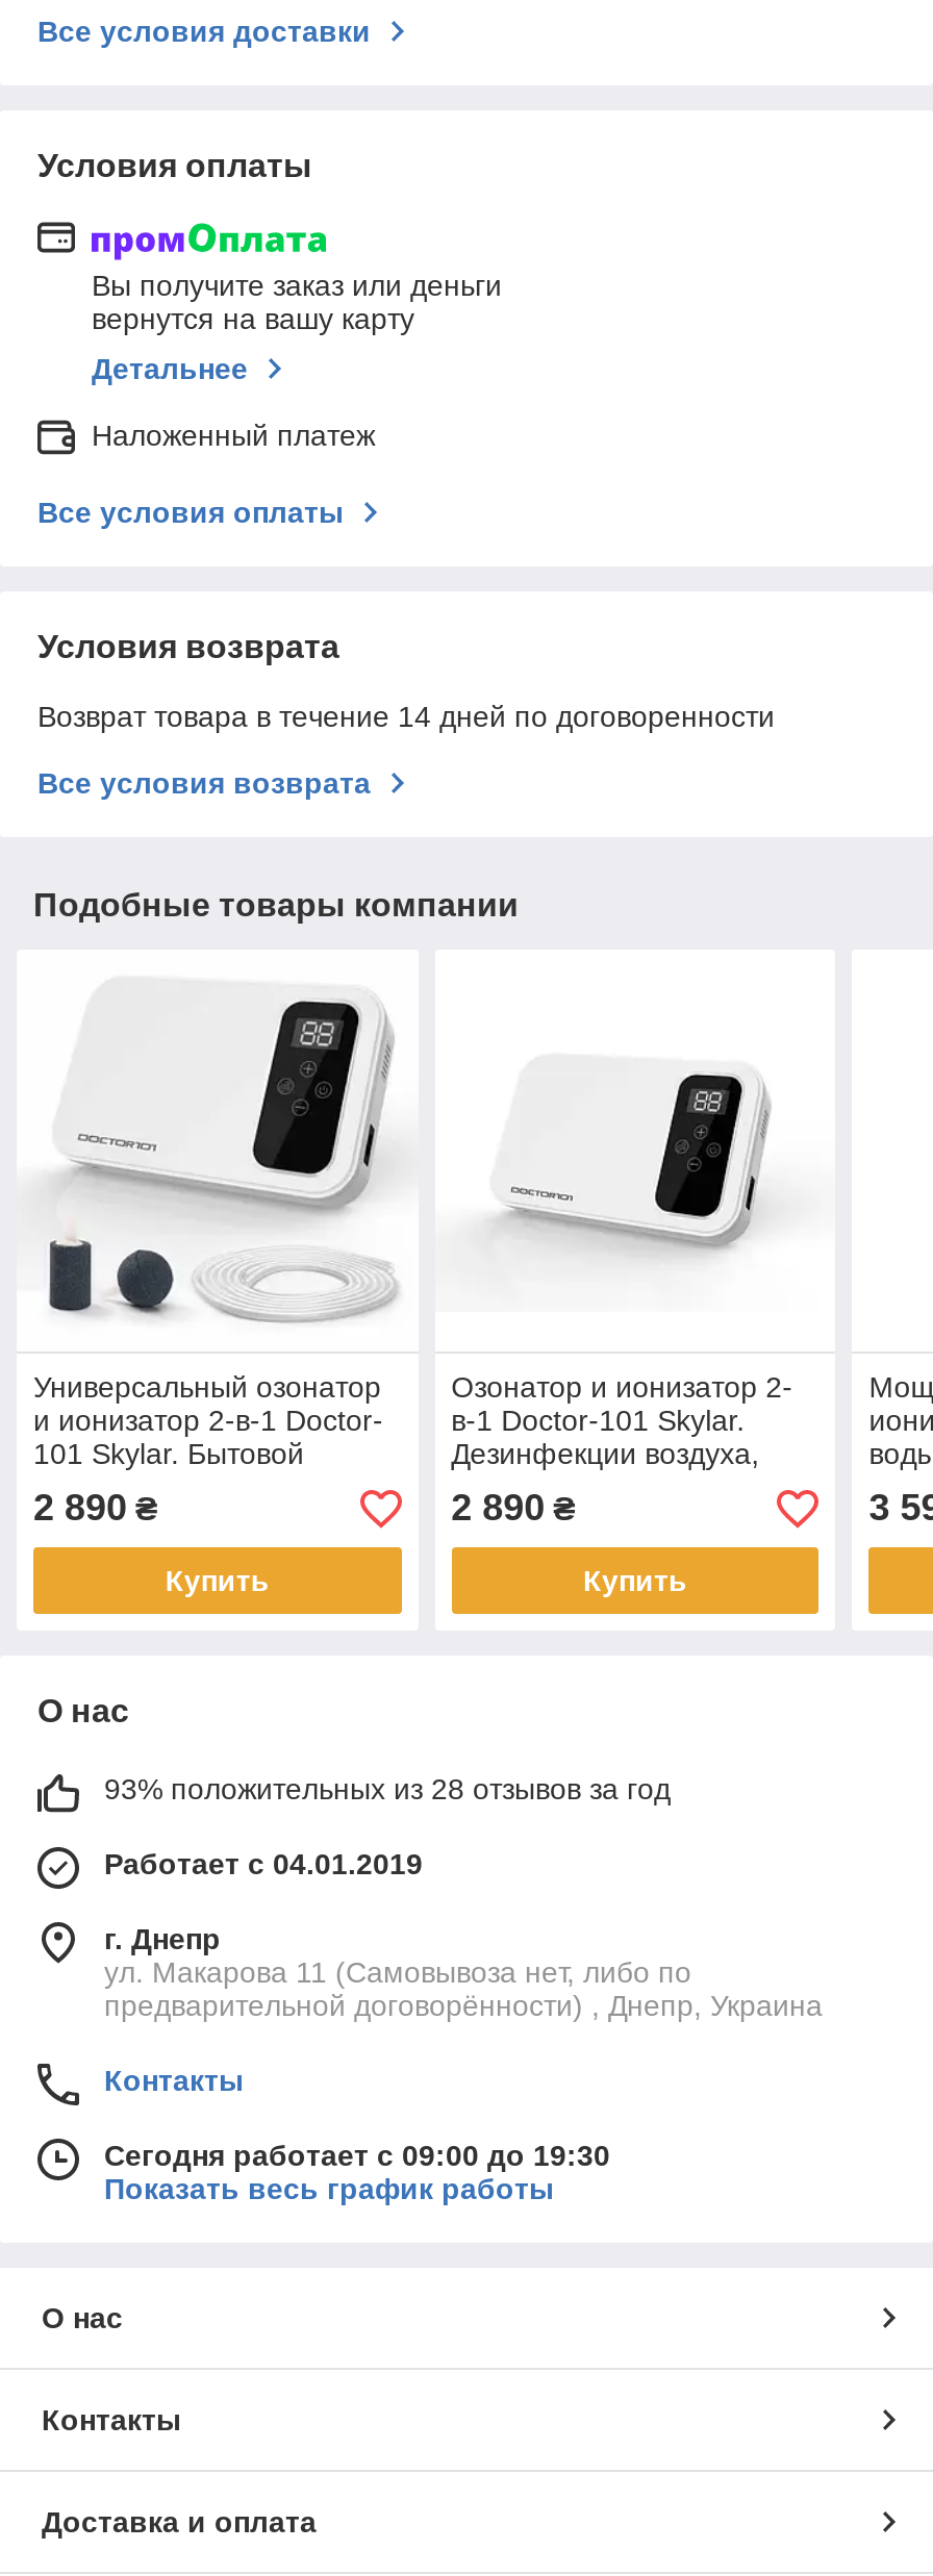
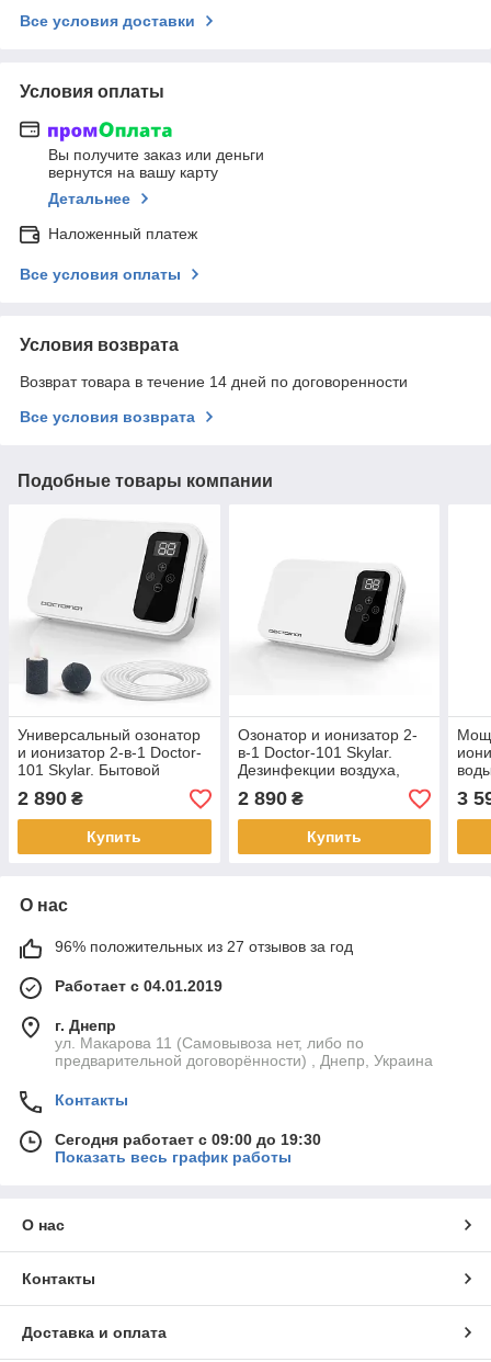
- 93% положительных из 28 отзывов за год
+ 96% положительных из 27 отзывов за год
